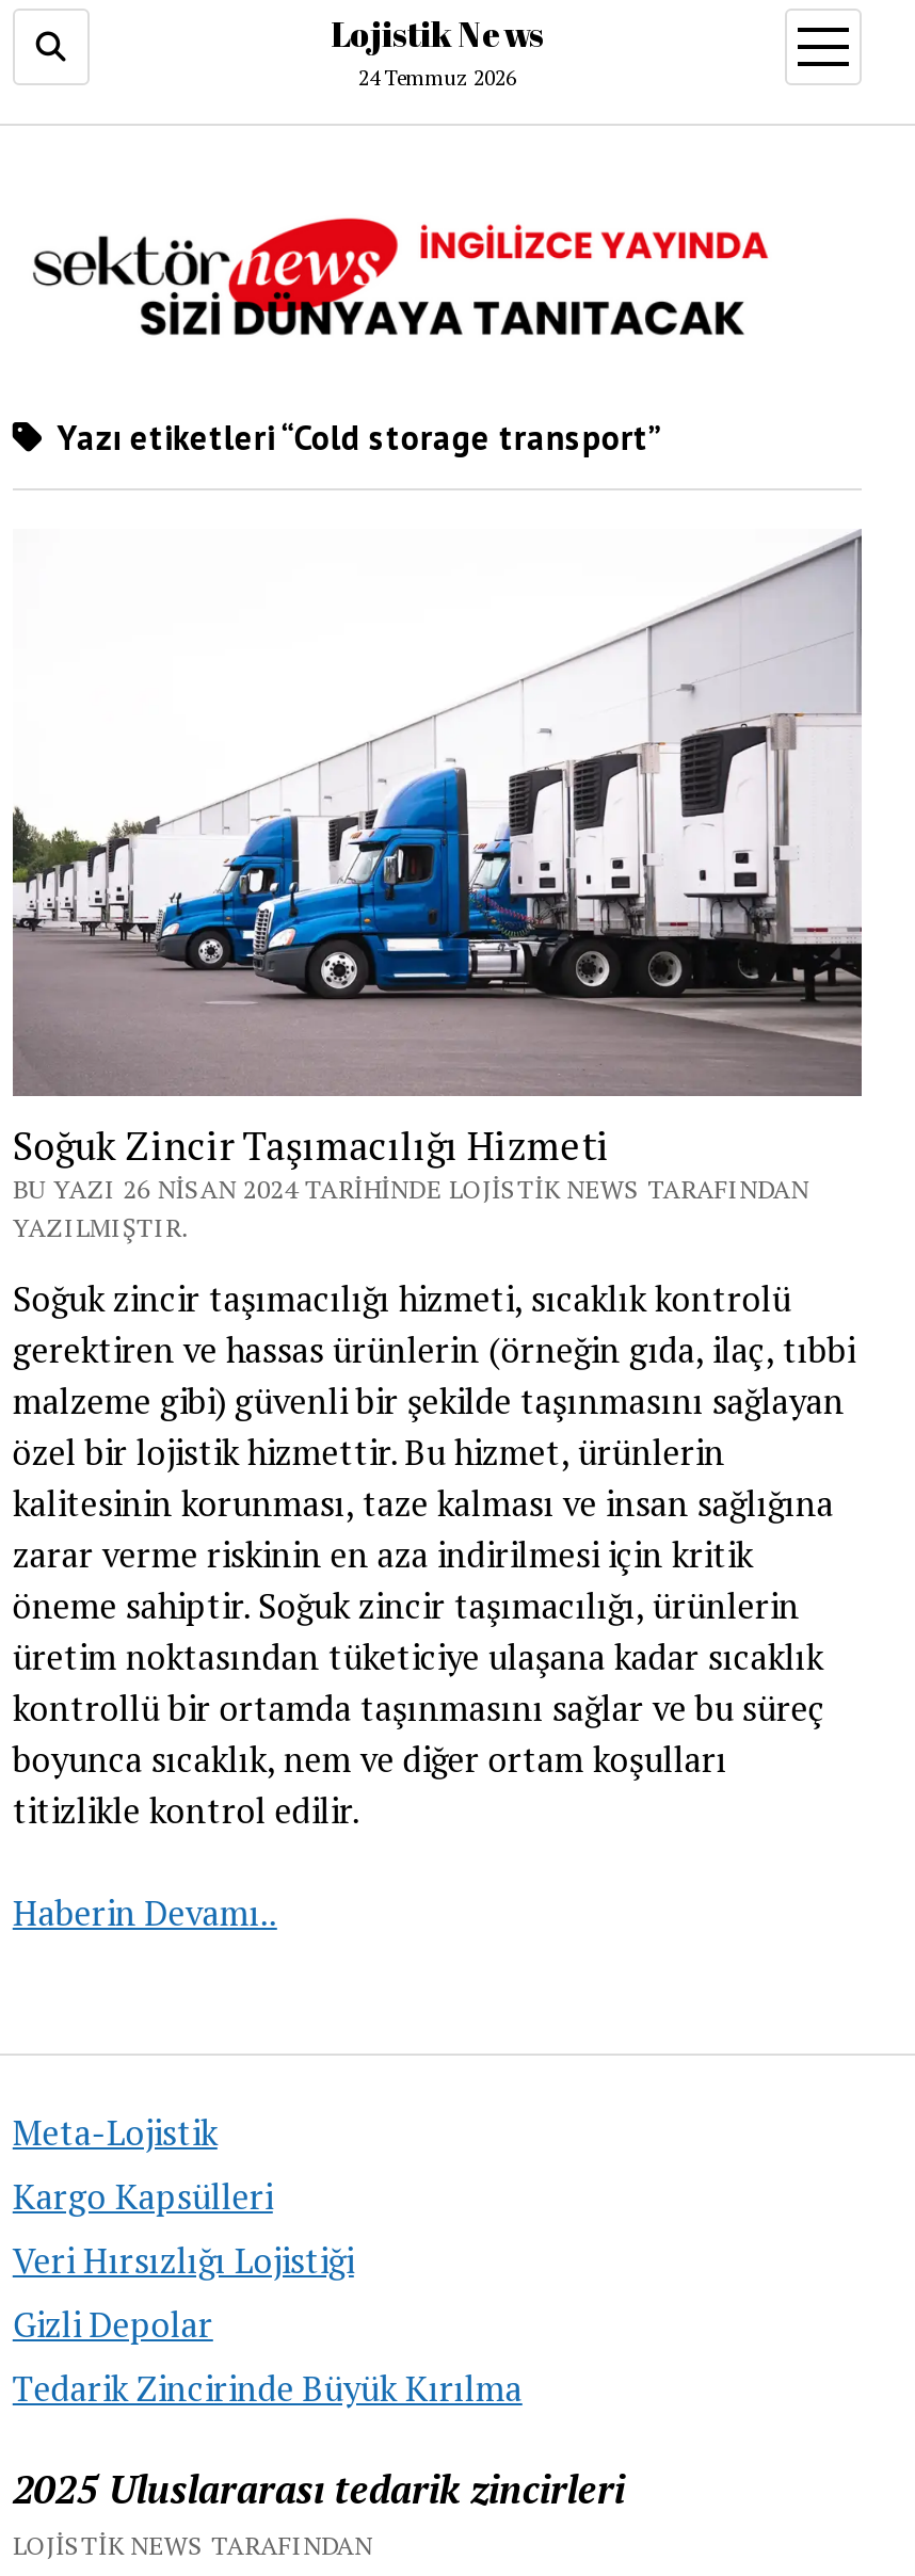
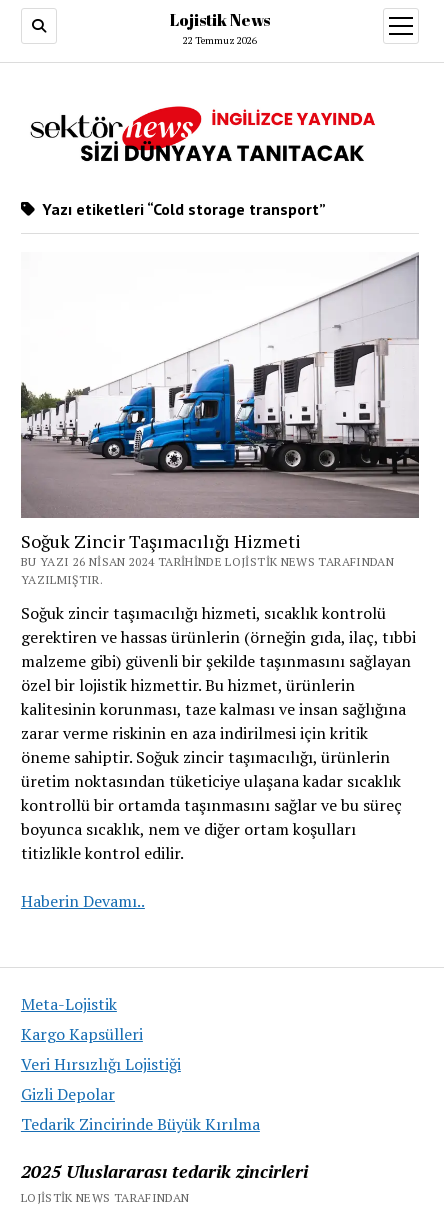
- 24 Temmuz 2026
+ 22 Temmuz 2026
